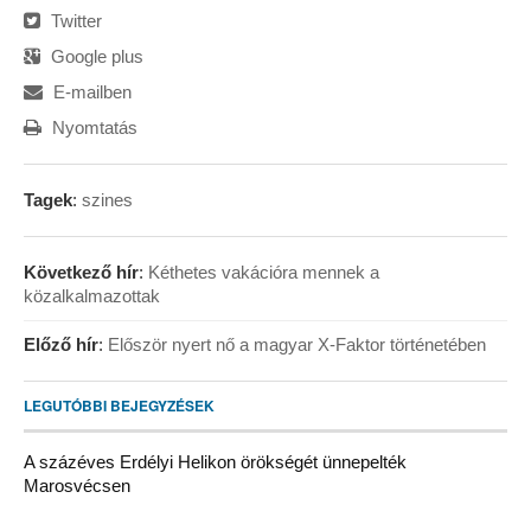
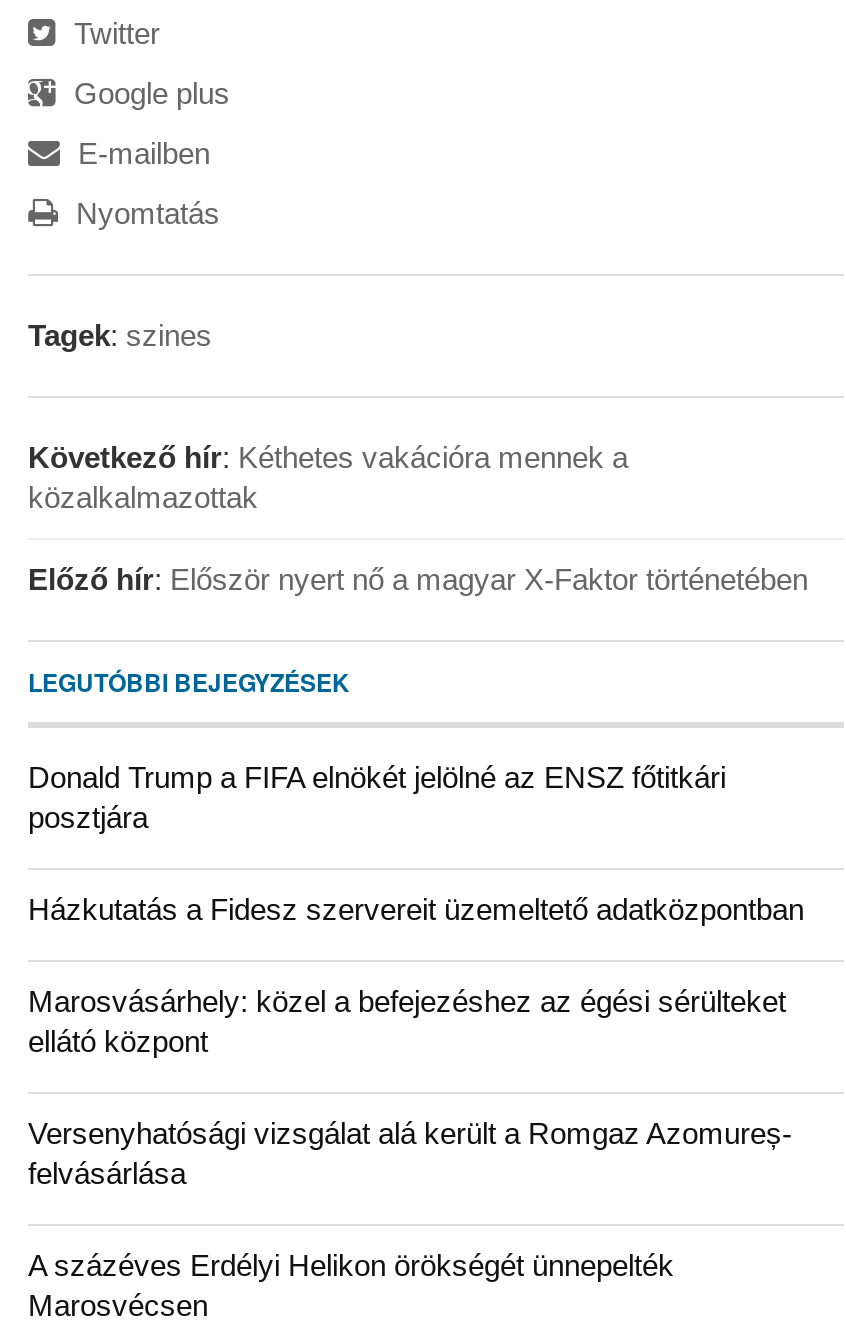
+ Donald Trump a FIFA elnökét jelölné az ENSZ főtitkári
+ posztjára
+ Házkutatás a Fidesz szervereit üzemeltető adatközpontban
+ Marosvásárhely: közel a befejezéshez az égési sérülteket
+ ellátó központ
+ Versenyhatósági vizsgálat alá került a Romgaz Azomureș-
+ felvásárlása
